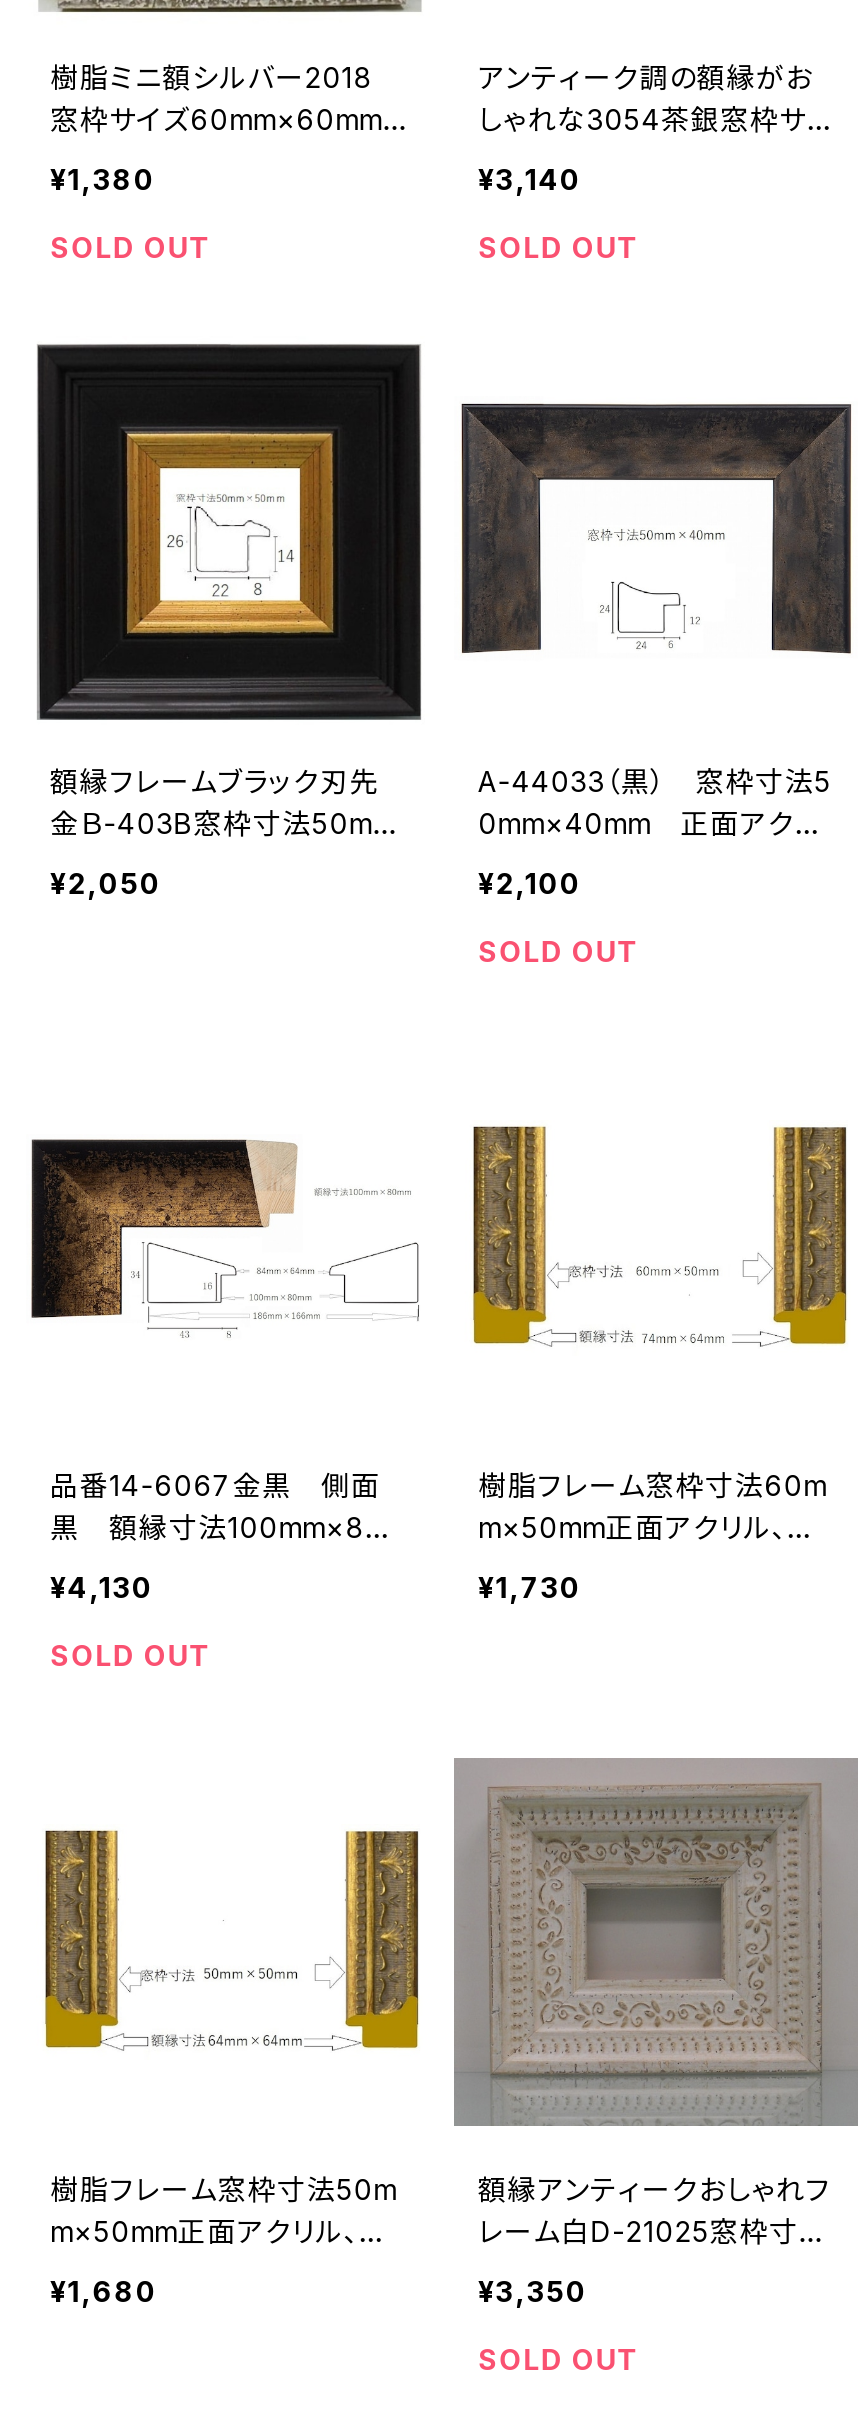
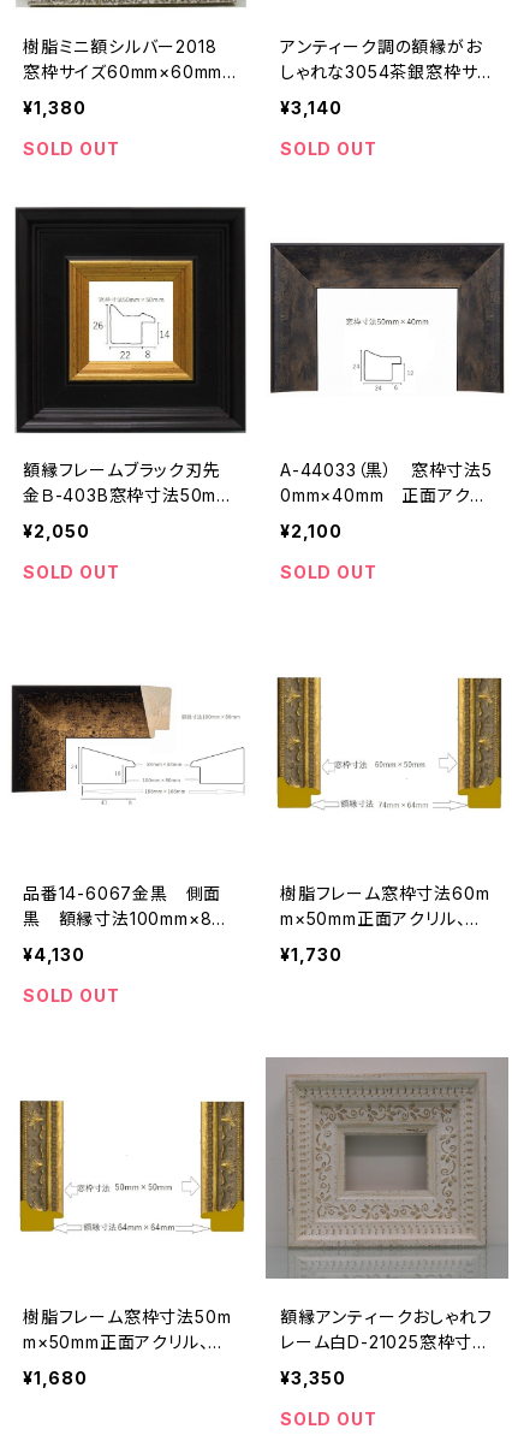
+ SOLD OUT
